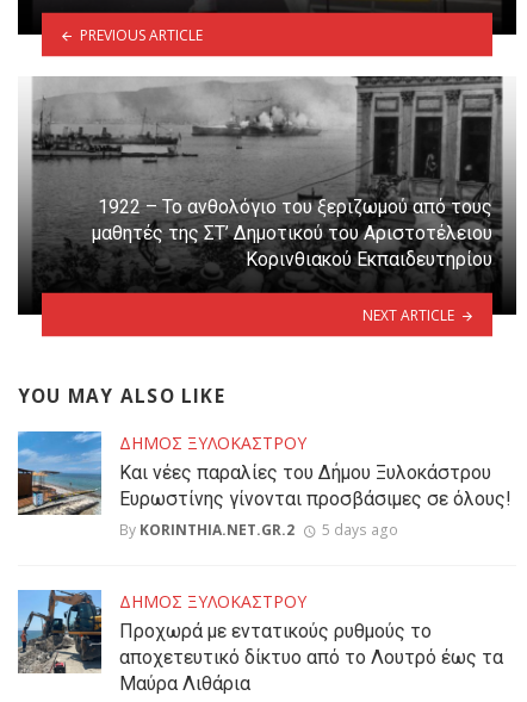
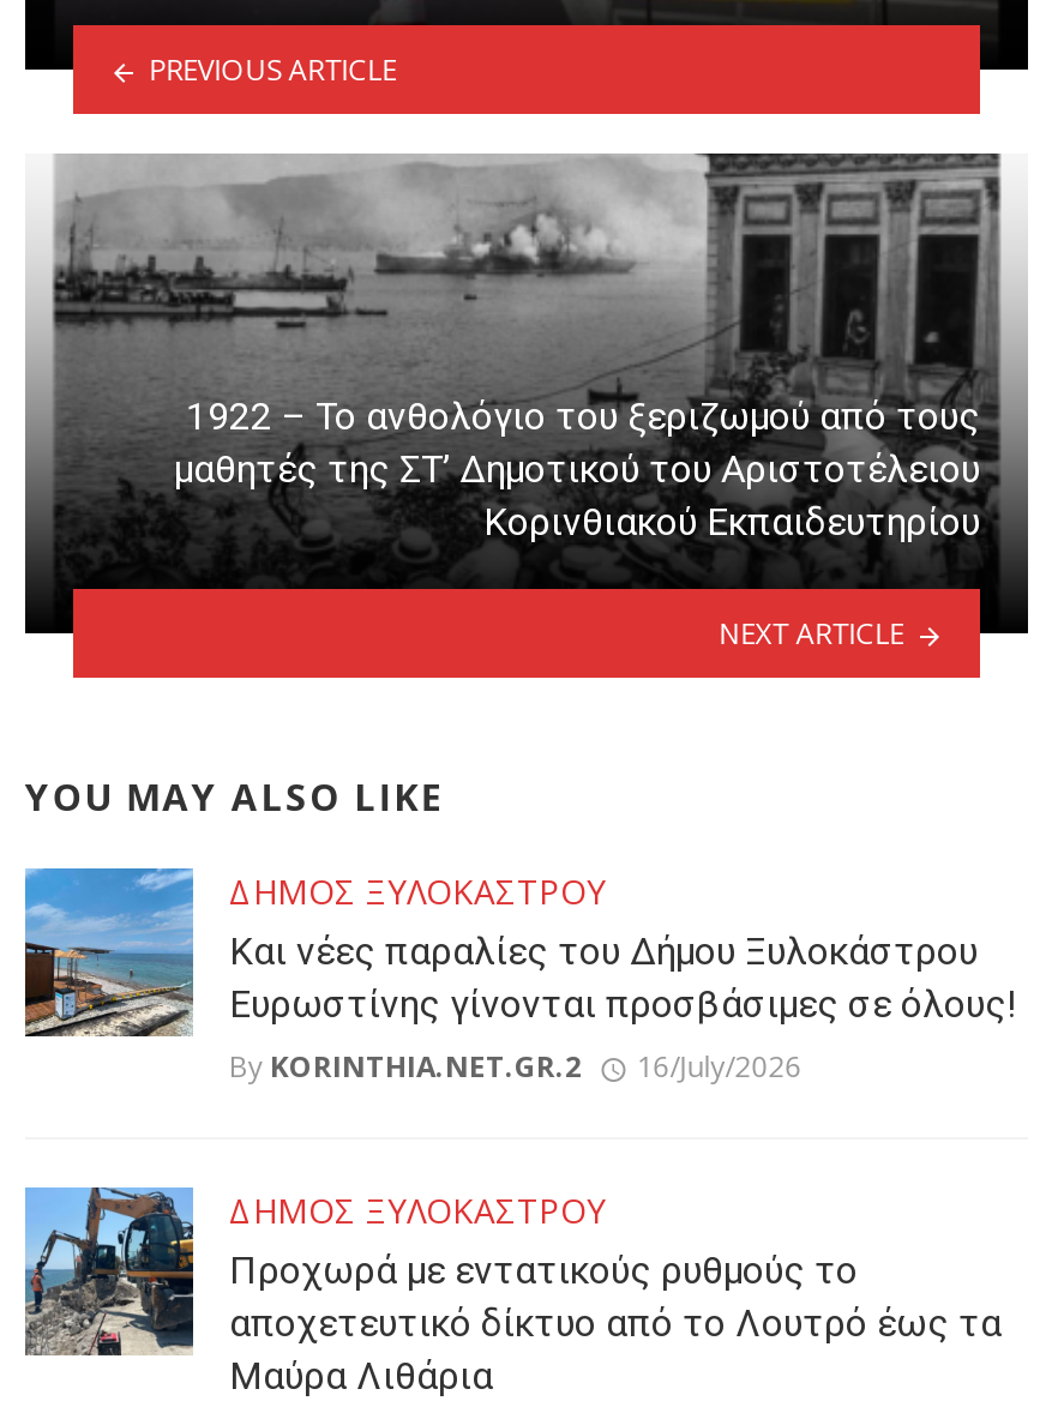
- By KORINTHIA.NET.GR.2 5 days ago
+ By KORINTHIA.NET.GR.2 16/July/2026
